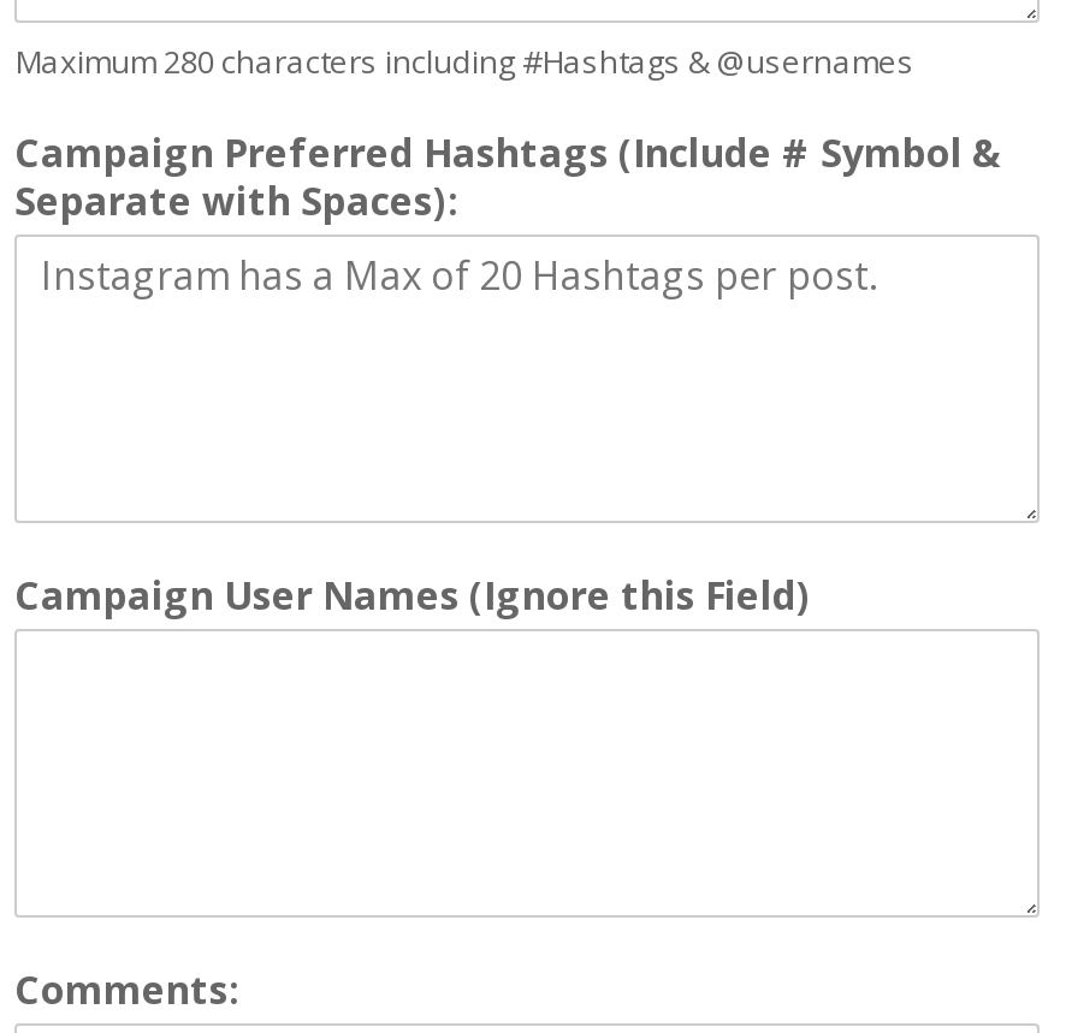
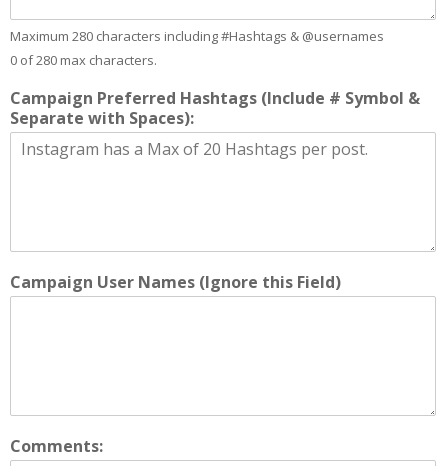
+ 0 of 280 max characters.
